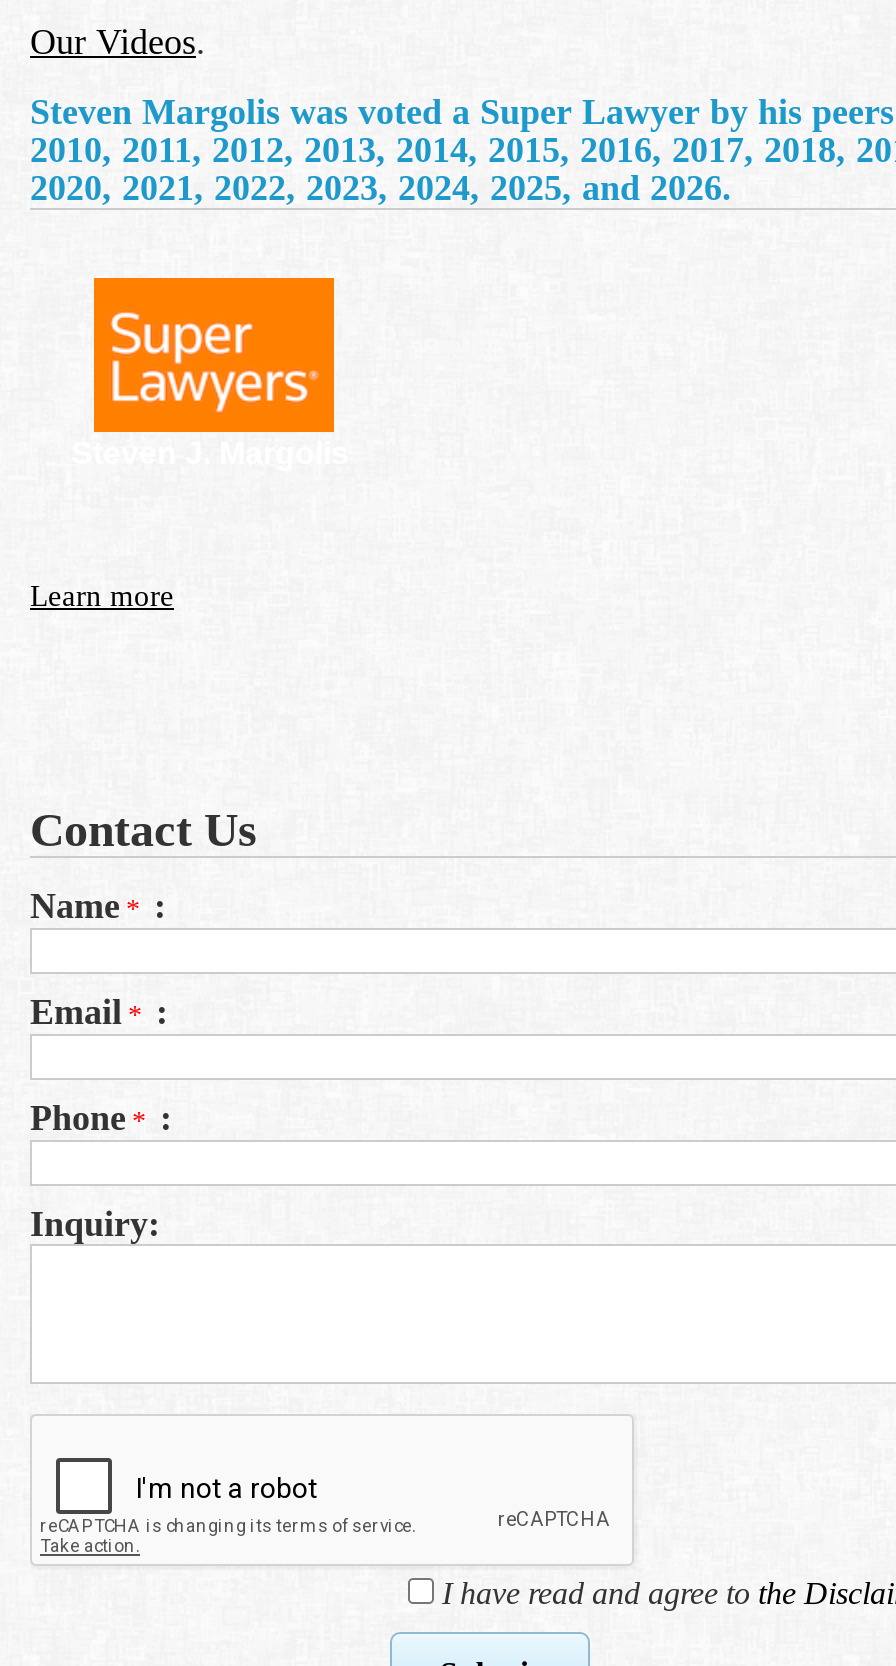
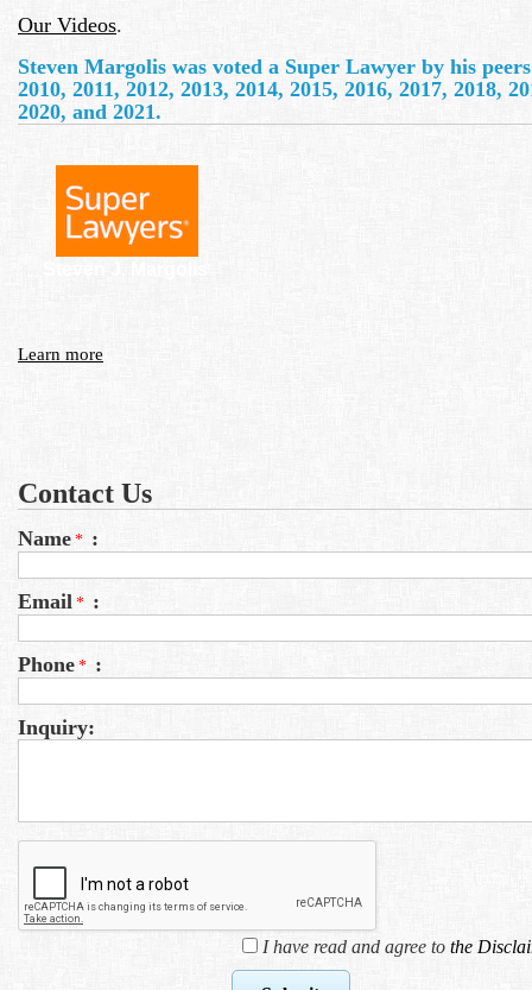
- 2020, 2021, 2022, 2023, 2024, 2025, and 2026.
+ 2020, and 2021.
